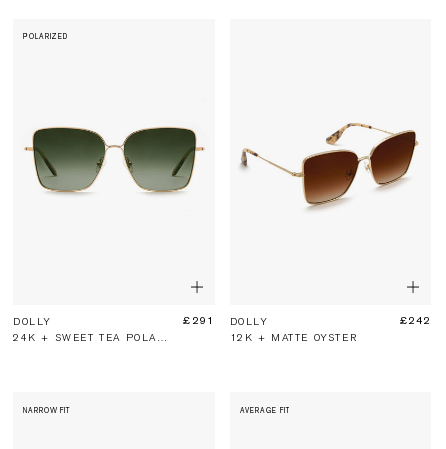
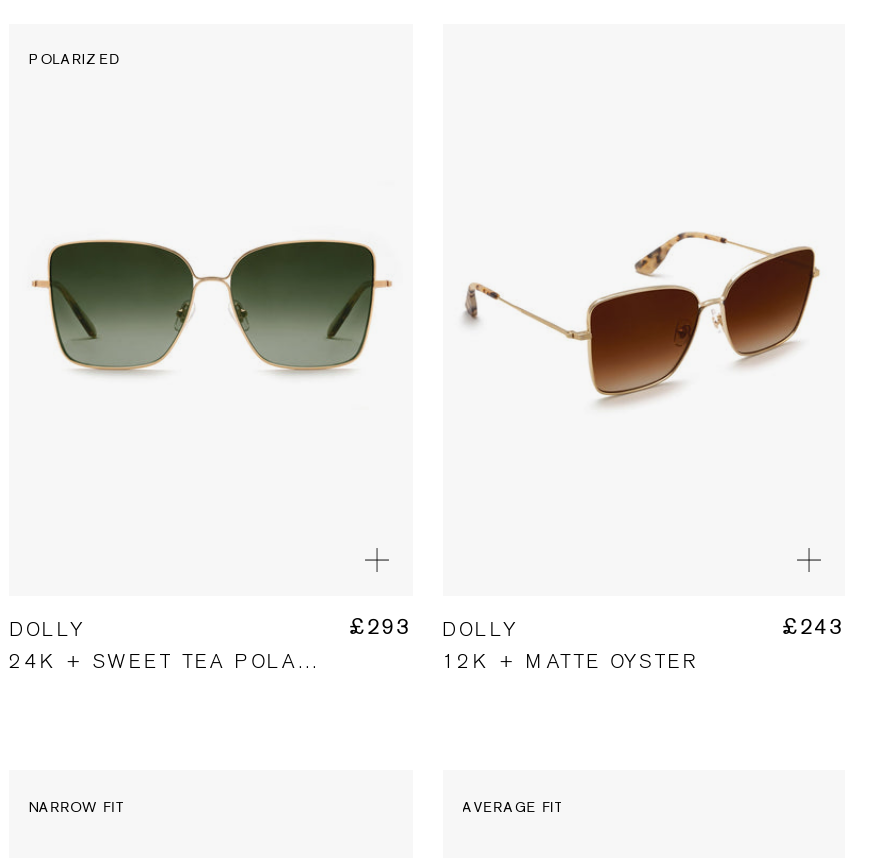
- £291 DOLLY
+ £293 DOLLY

- £242
+ £243
